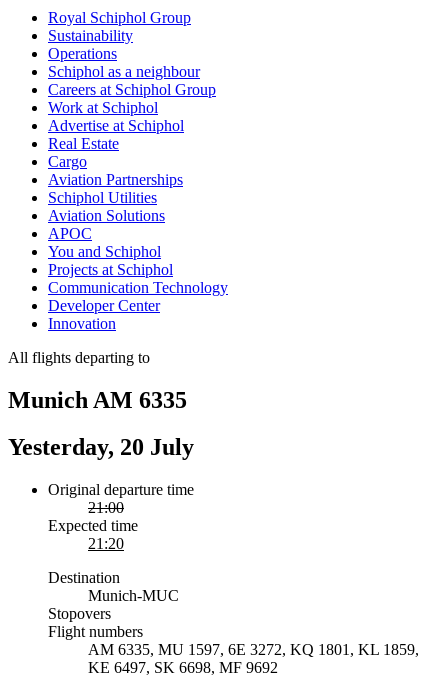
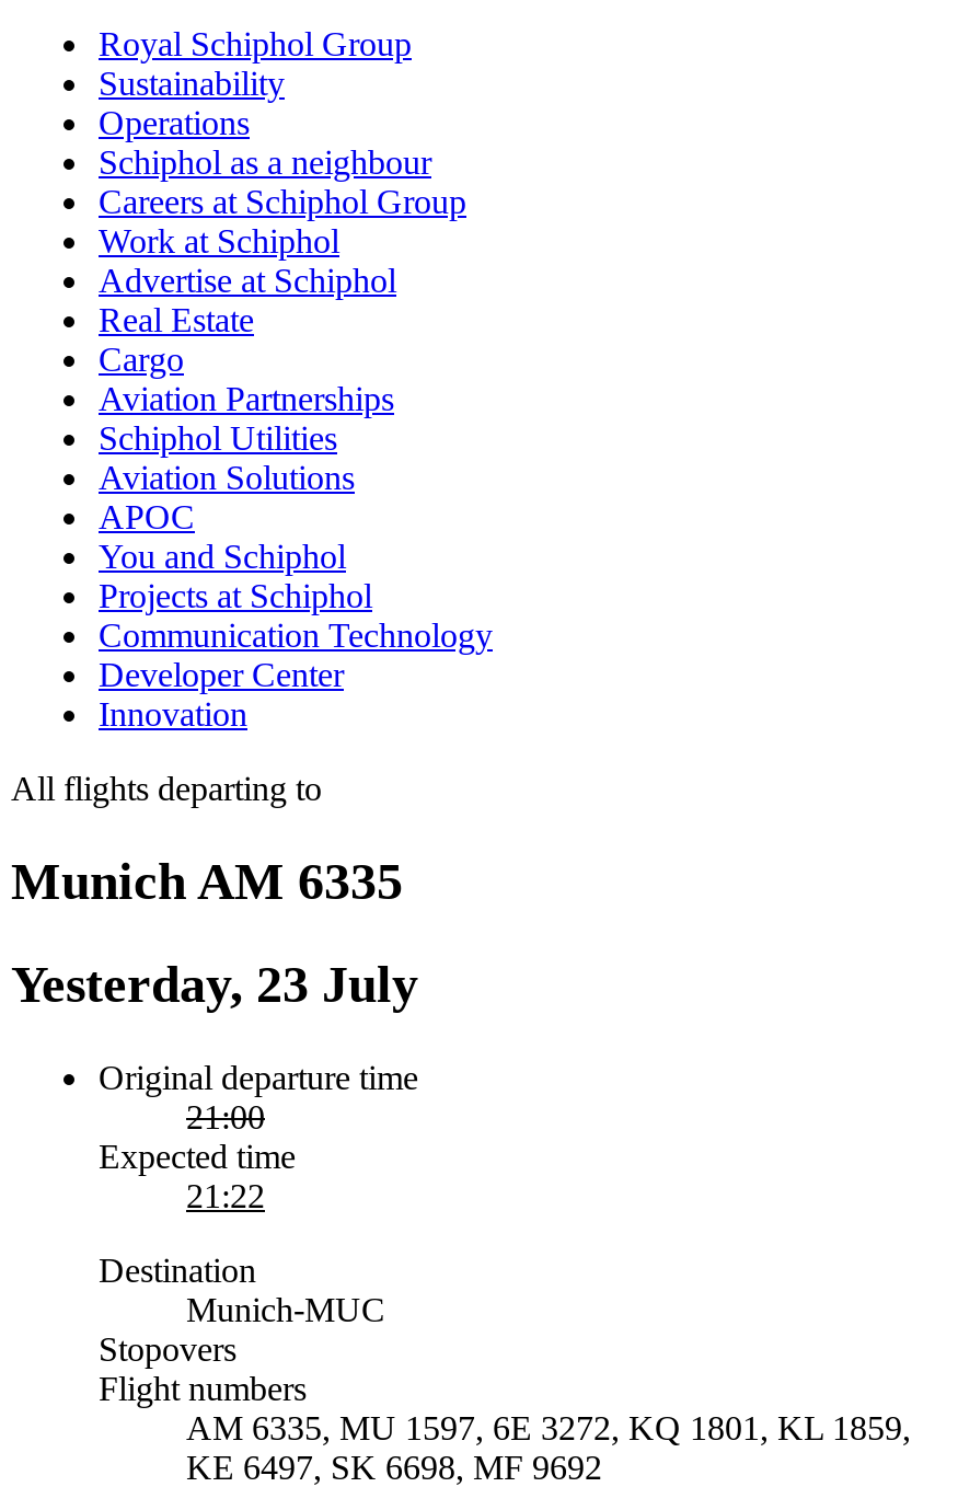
- Yesterday, 20 July
+ Yesterday, 23 July

- 21:20
+ 21:22
